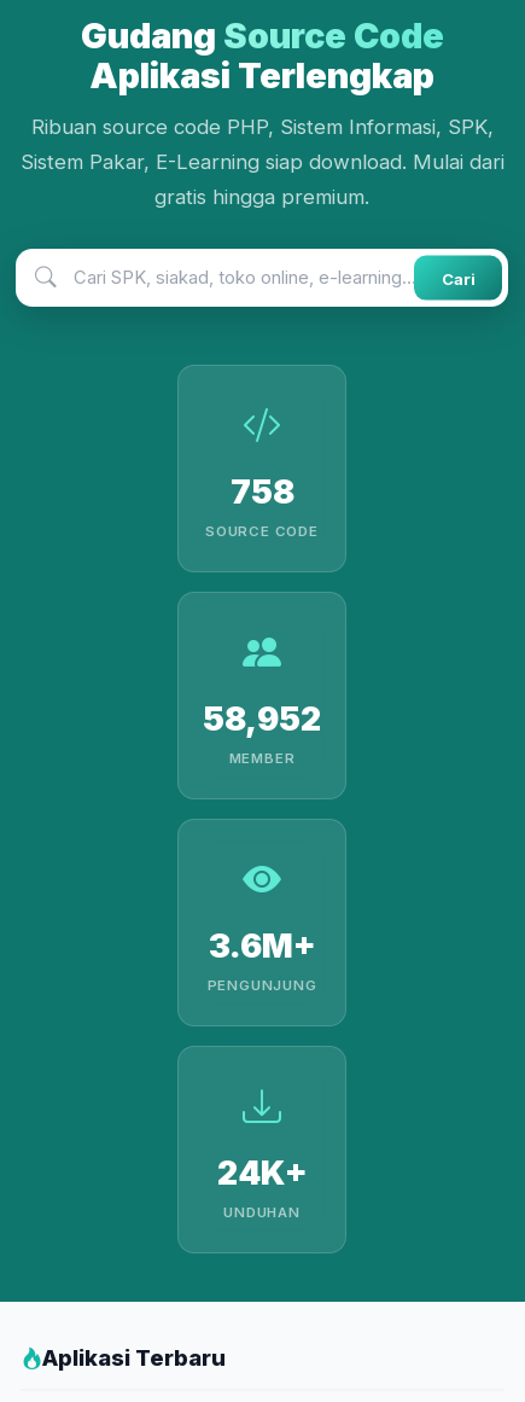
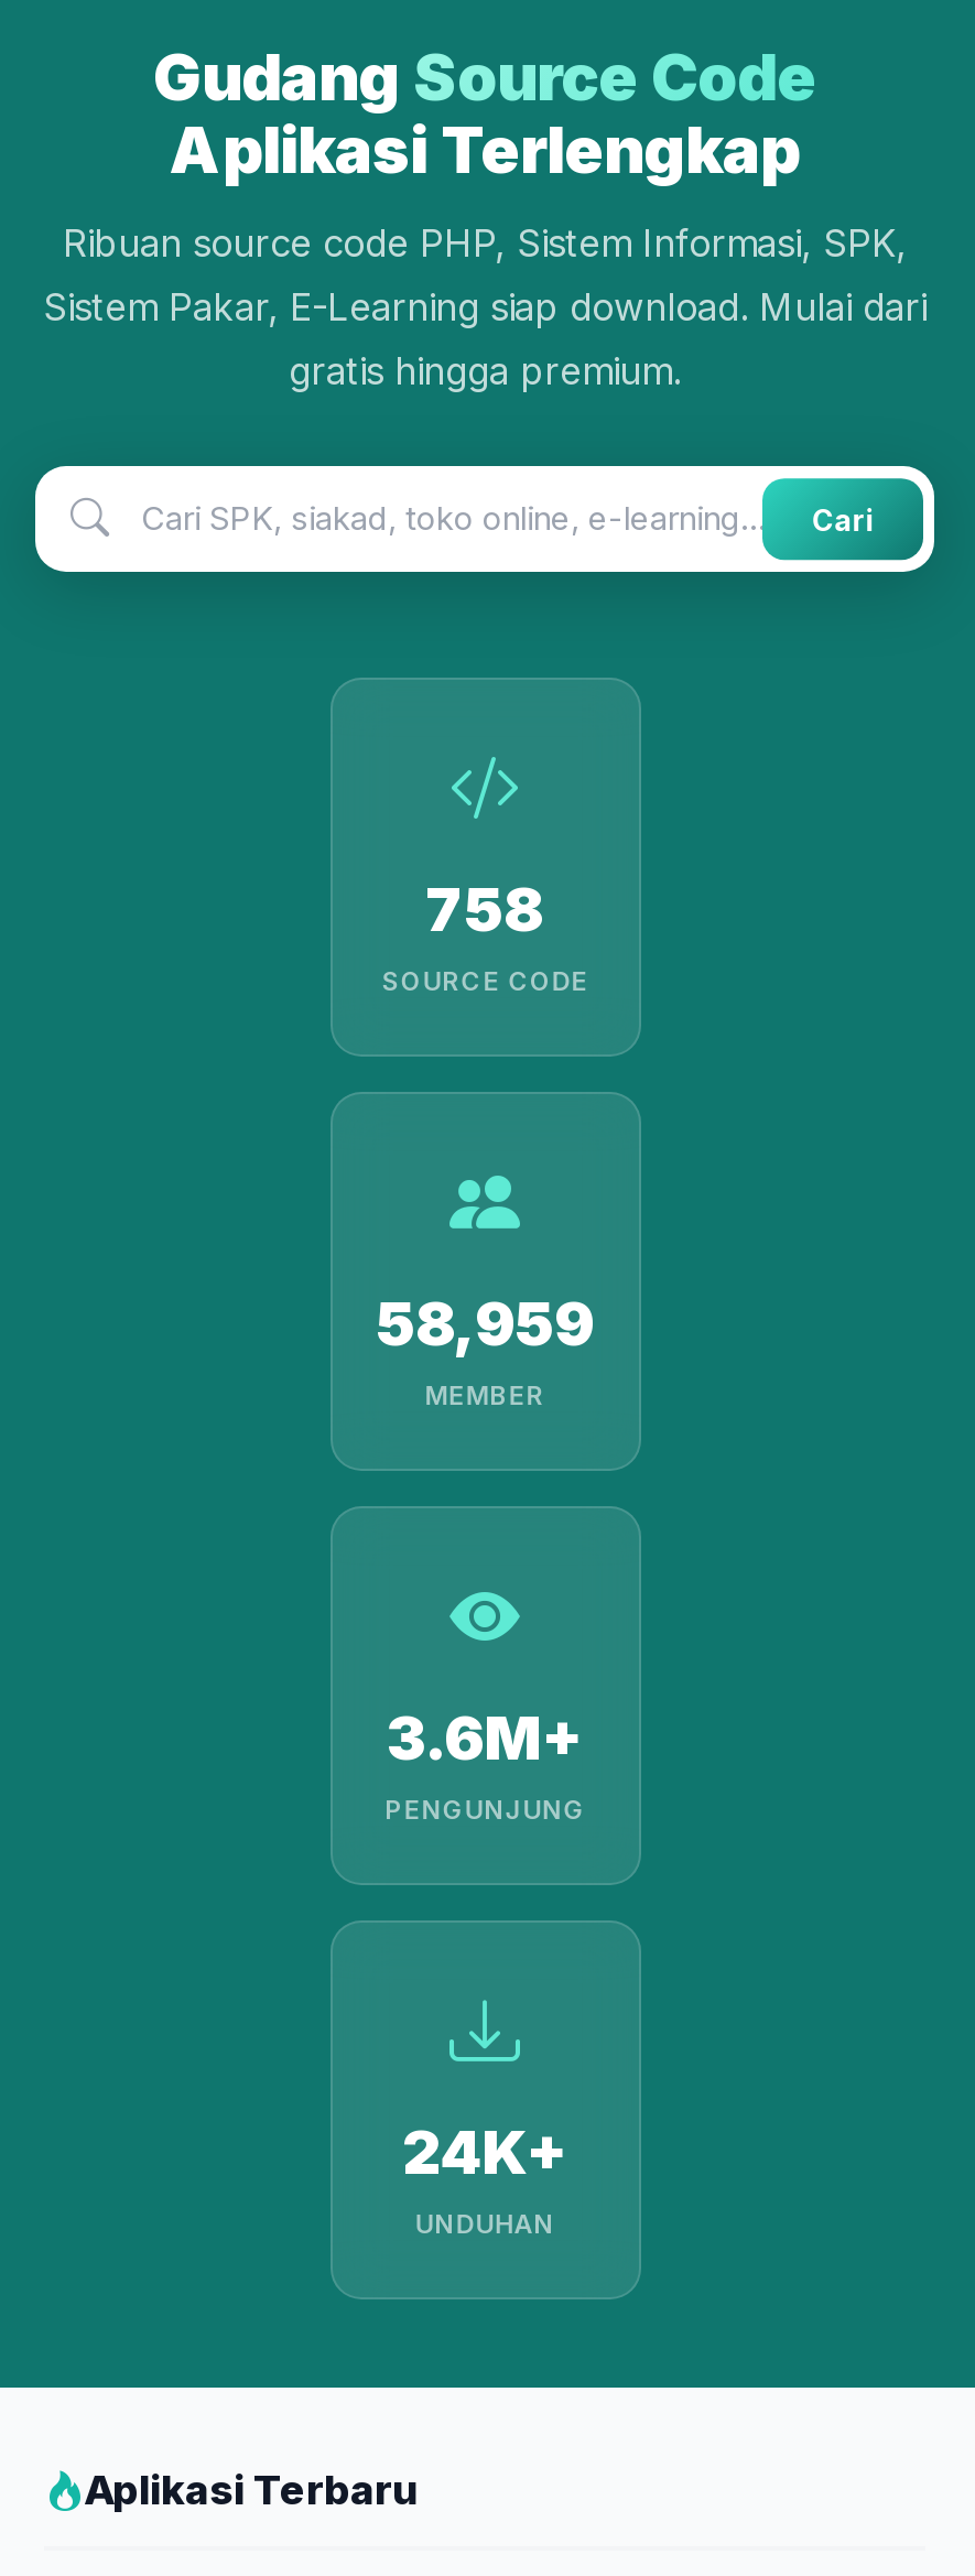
- 58,952
+ 58,959
